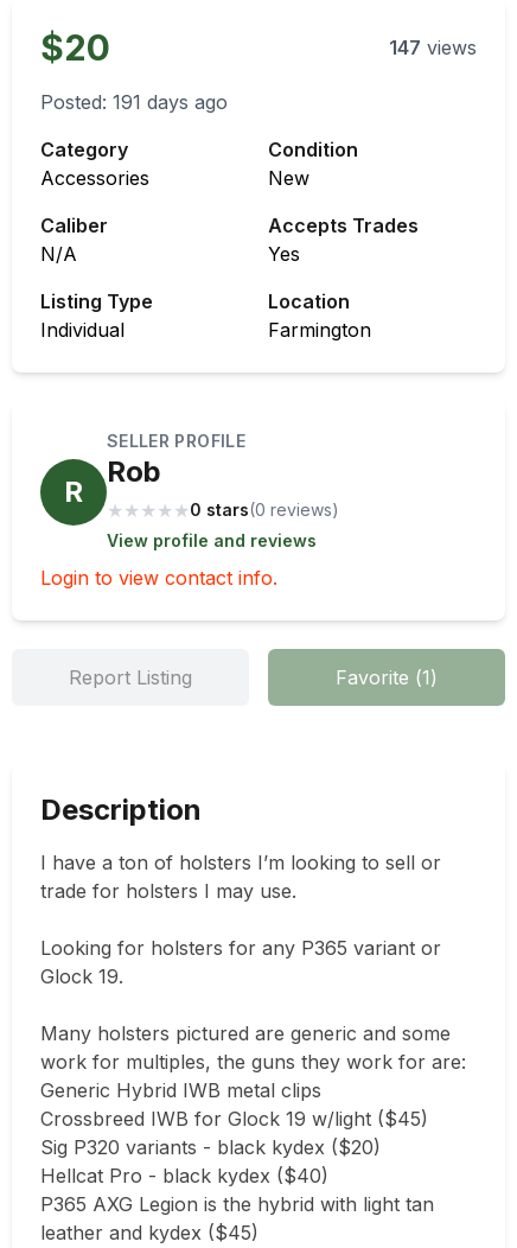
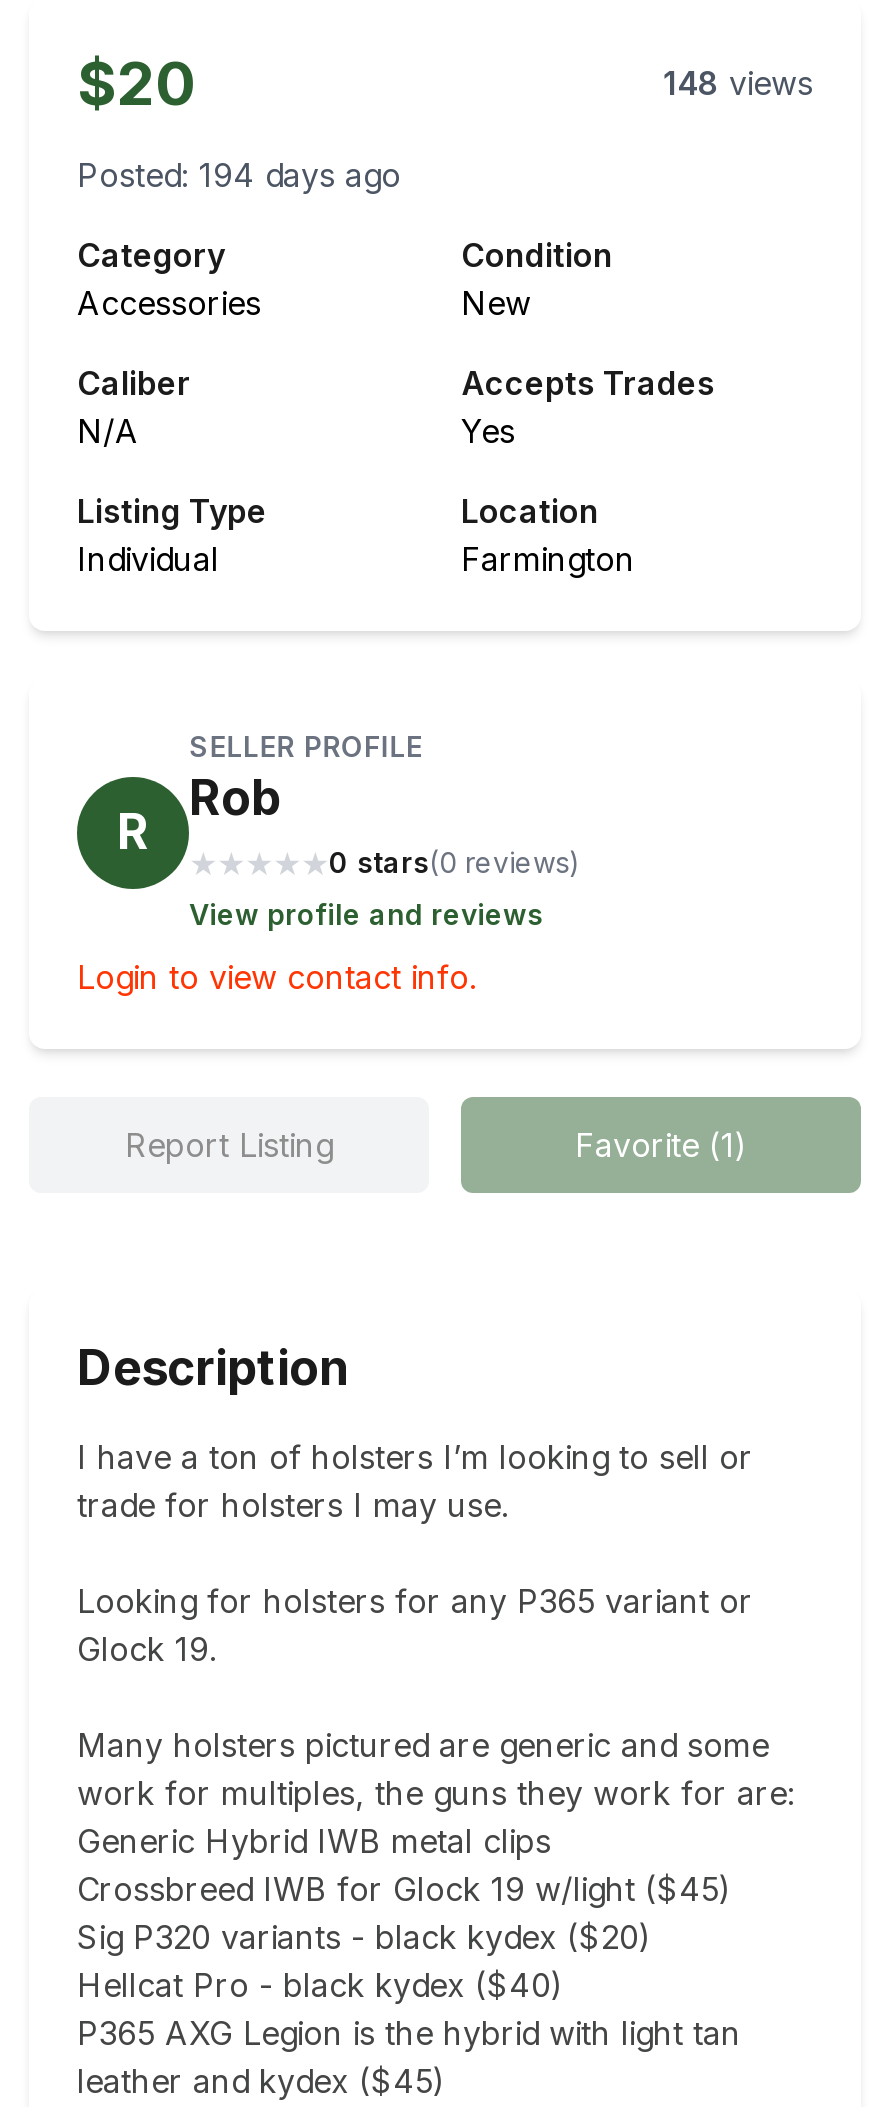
- 147 views
+ 148 views

- Posted: 191 days ago
+ Posted: 194 days ago
